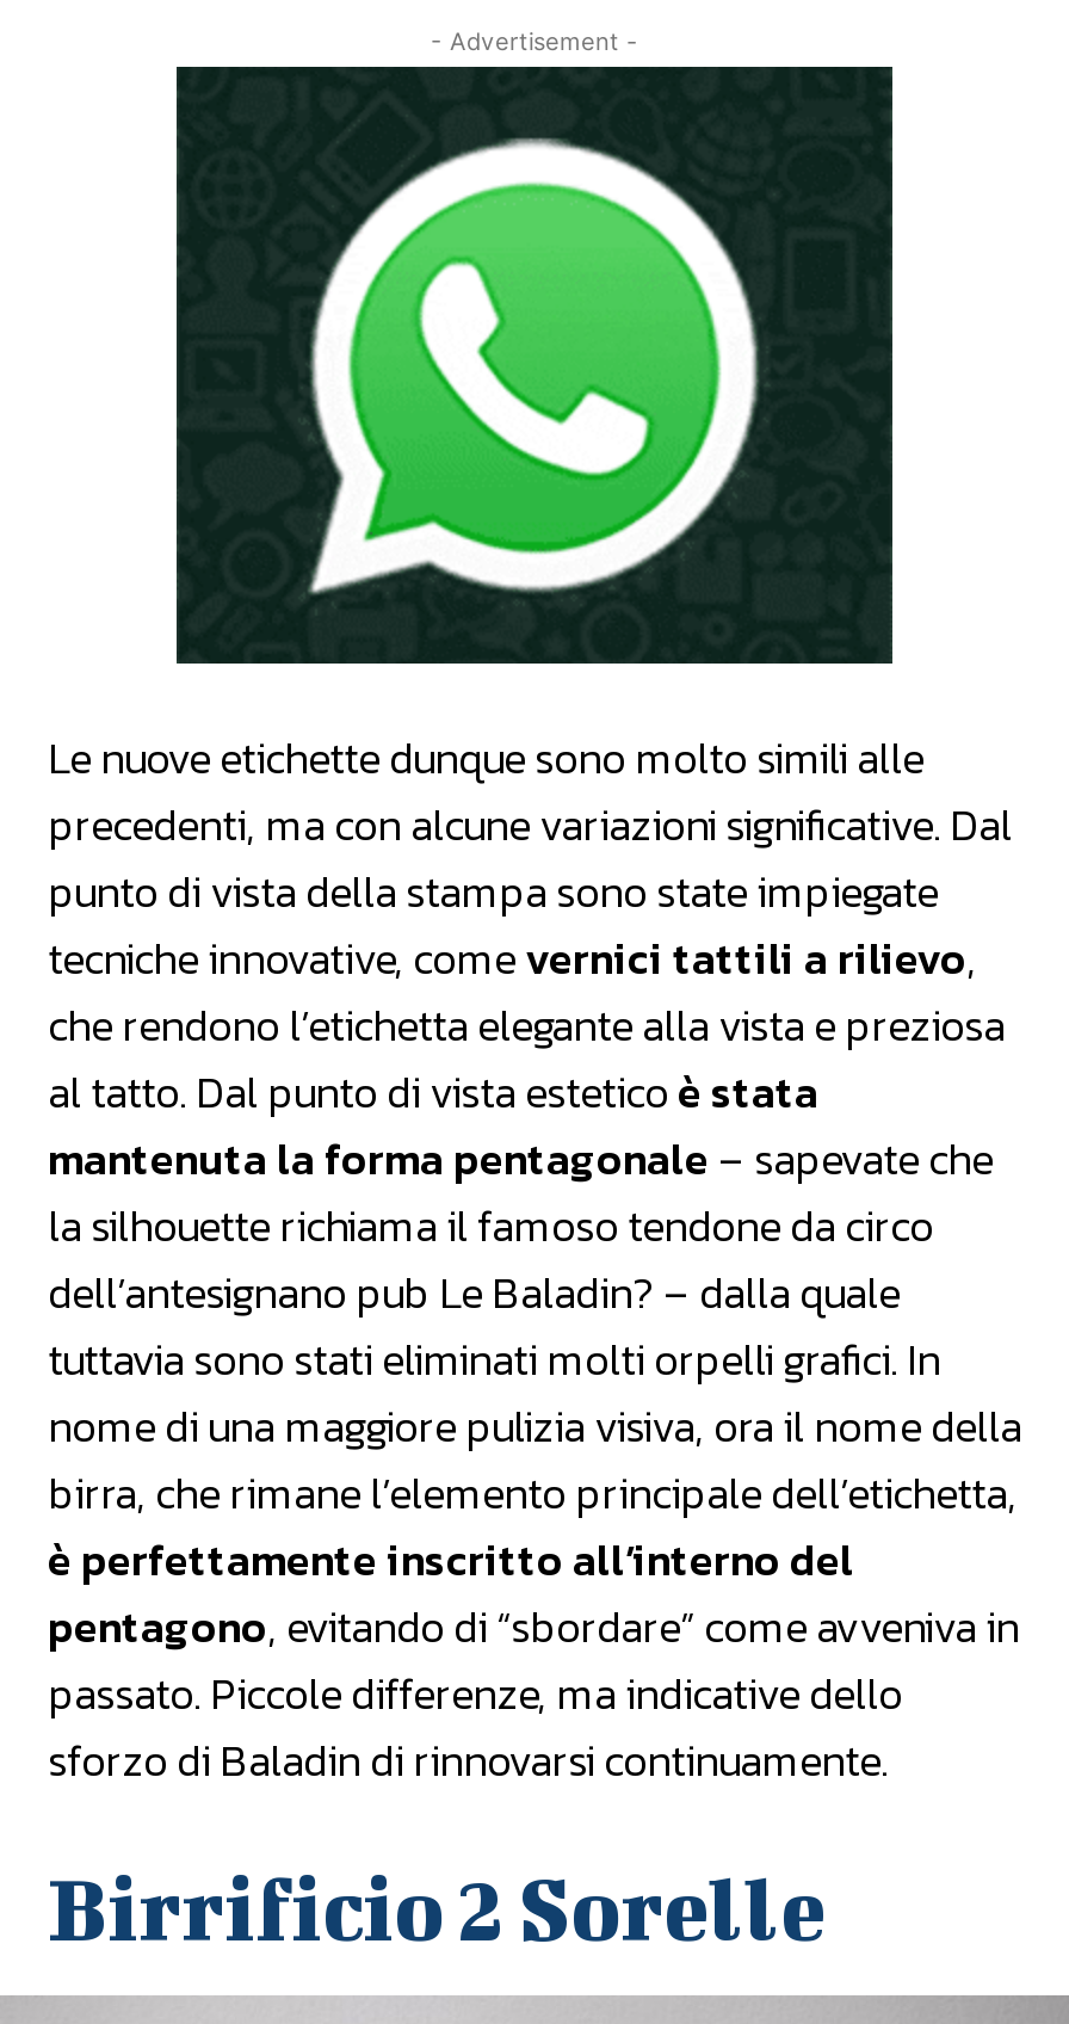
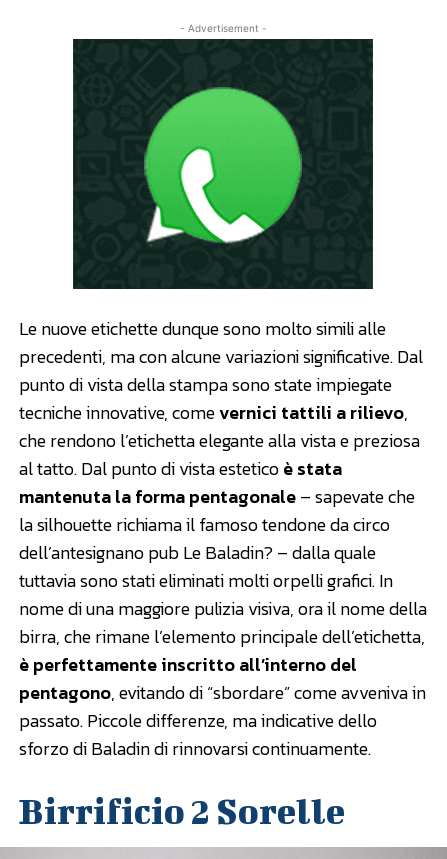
- [image]
+ [image]
